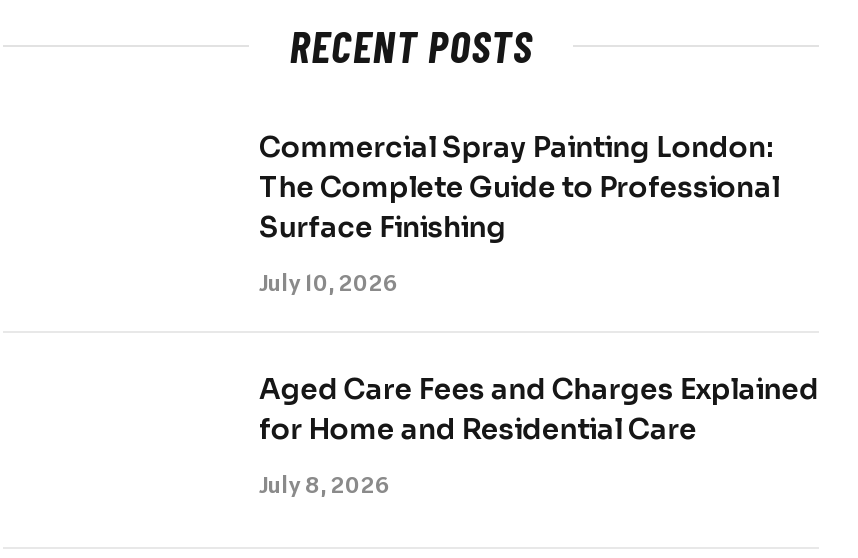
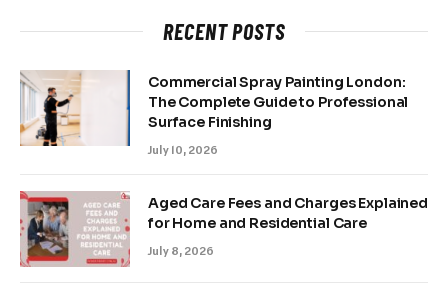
+ [image]

+ [image]
